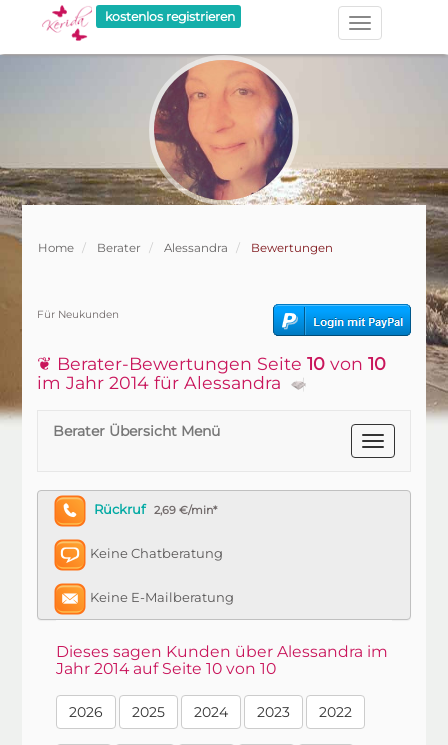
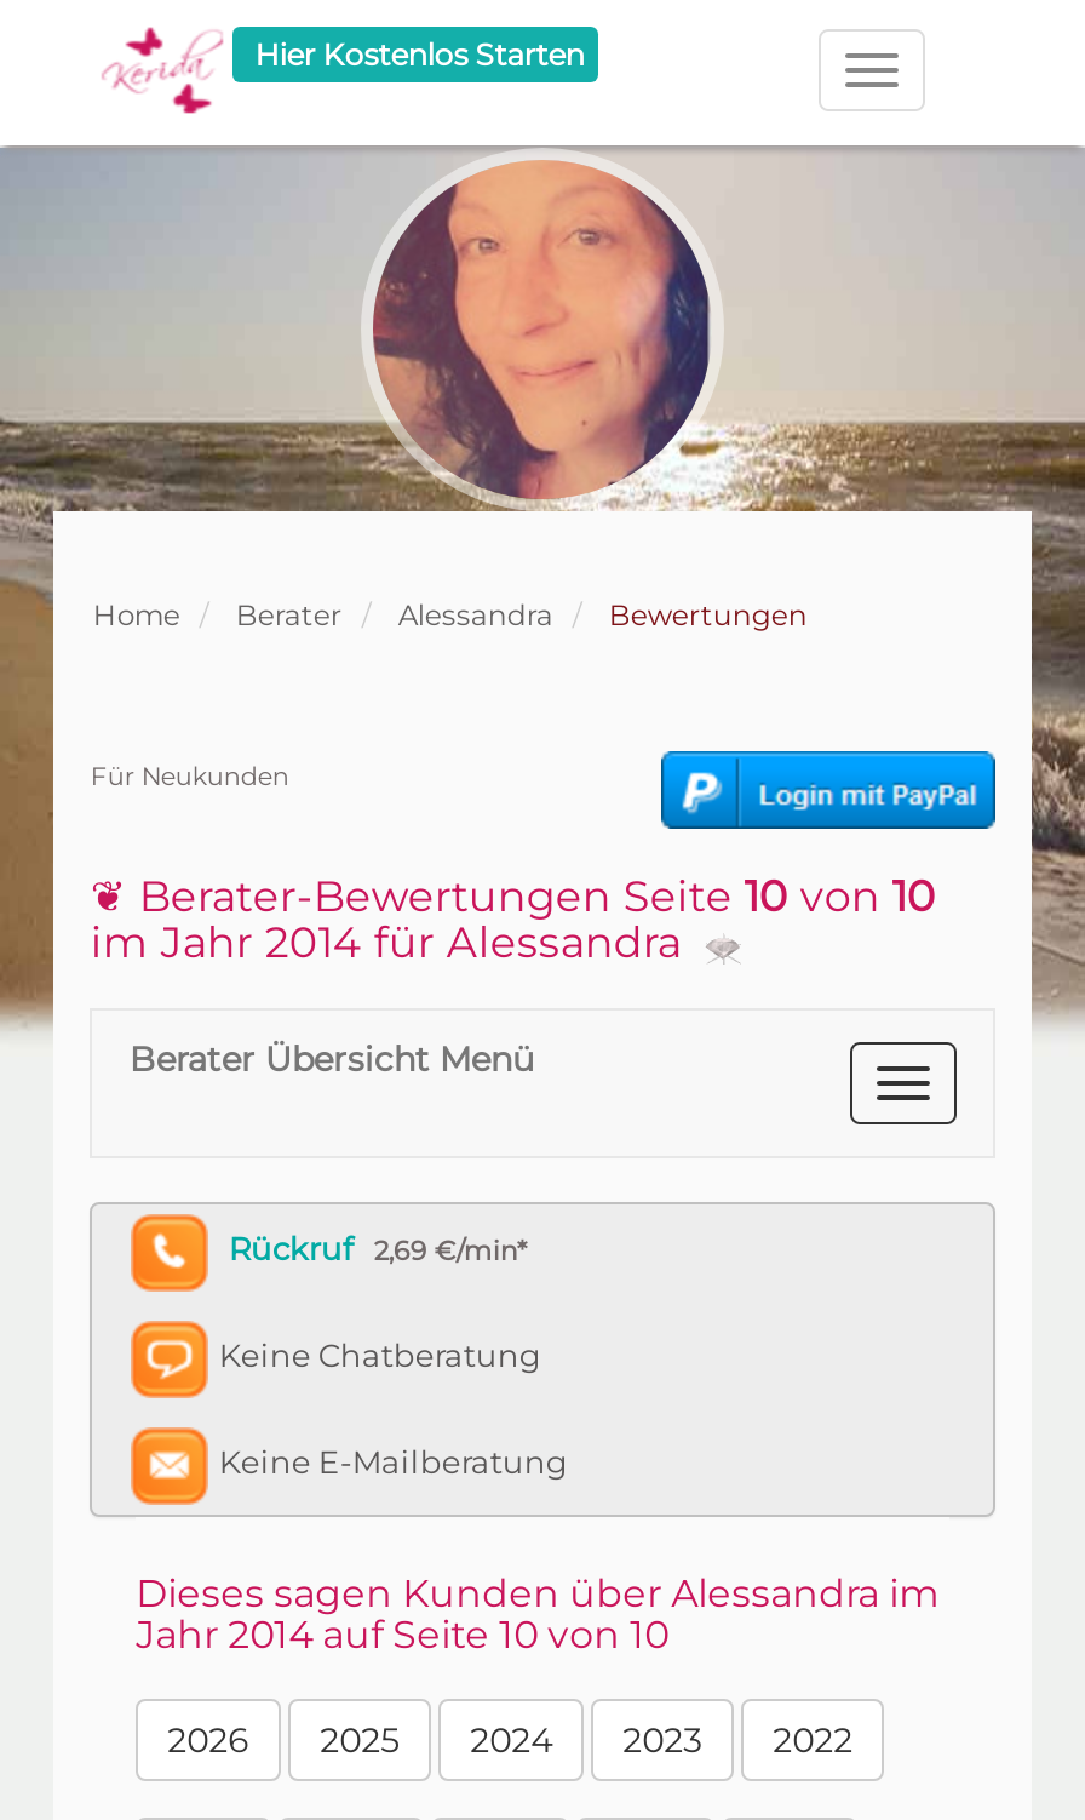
- kostenlos registrieren
+ Hier Kostenlos Starten
